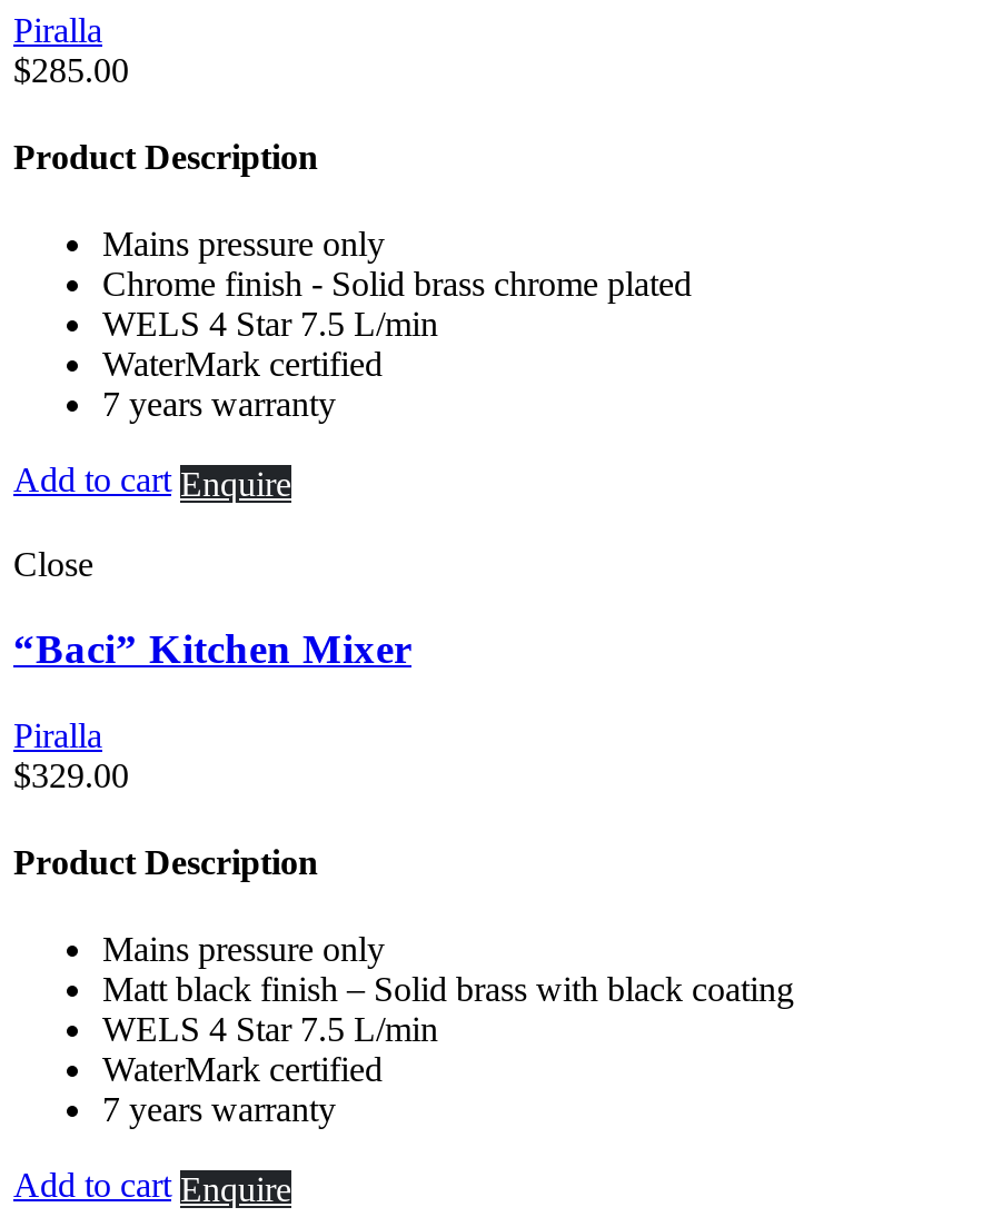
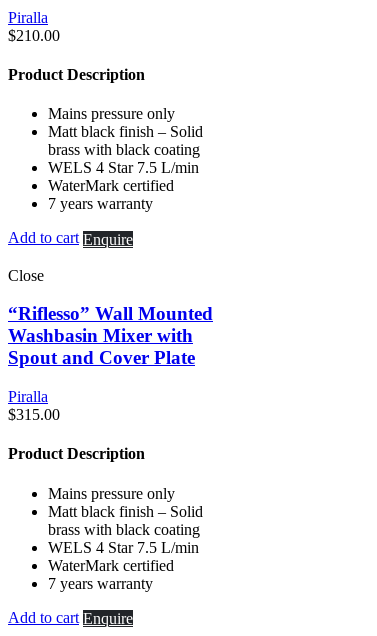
- $285.00
+ $210.00

- Chrome finish - Solid brass chrome plated
+ Matt black finish – Solid
+ brass with black coating

- “Baci” Kitchen Mixer
+ “Riflesso” Wall Mounted
+ Washbasin Mixer with
+ Spout and Cover Plate

- $329.00
+ $315.00
